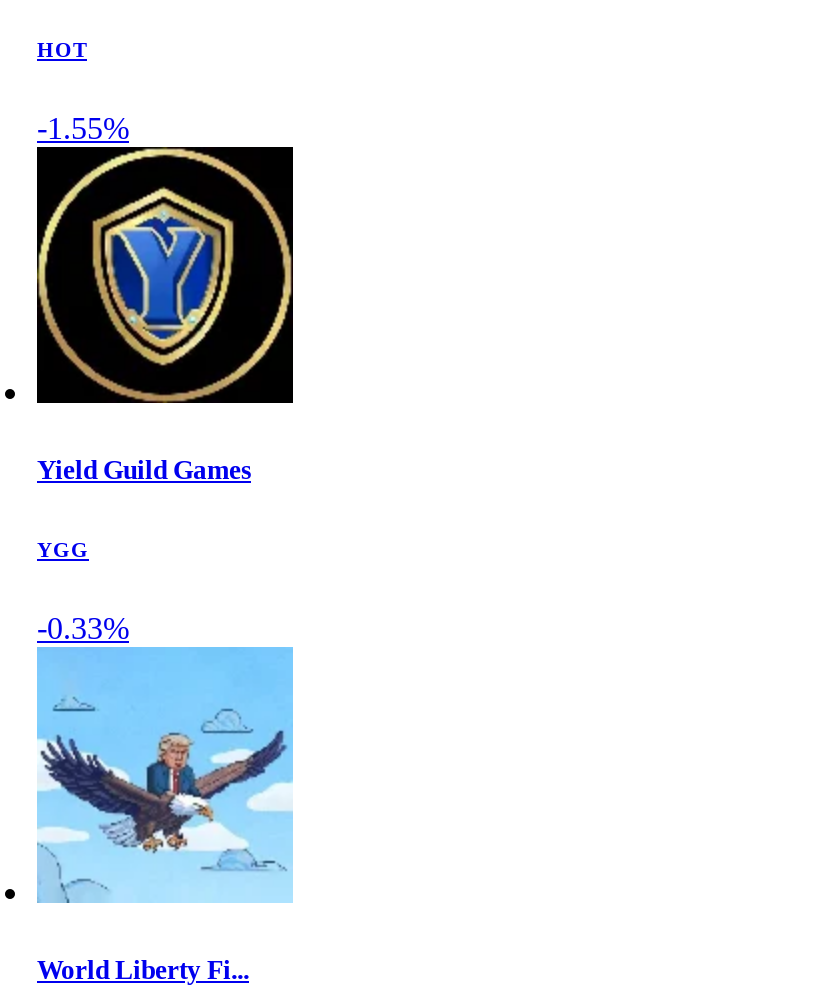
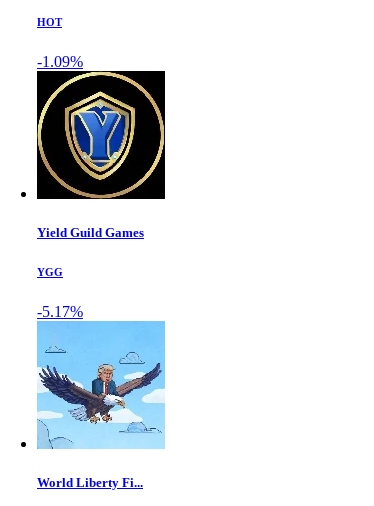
- -1.55%
+ -1.09%

- -0.33%
+ -5.17%
